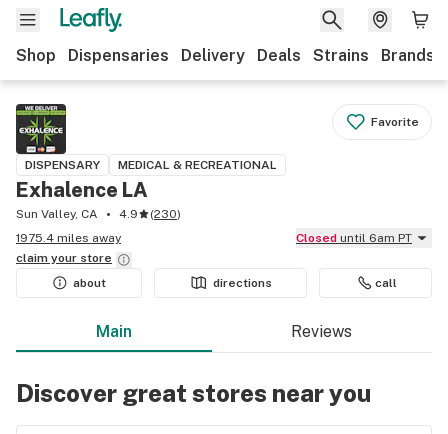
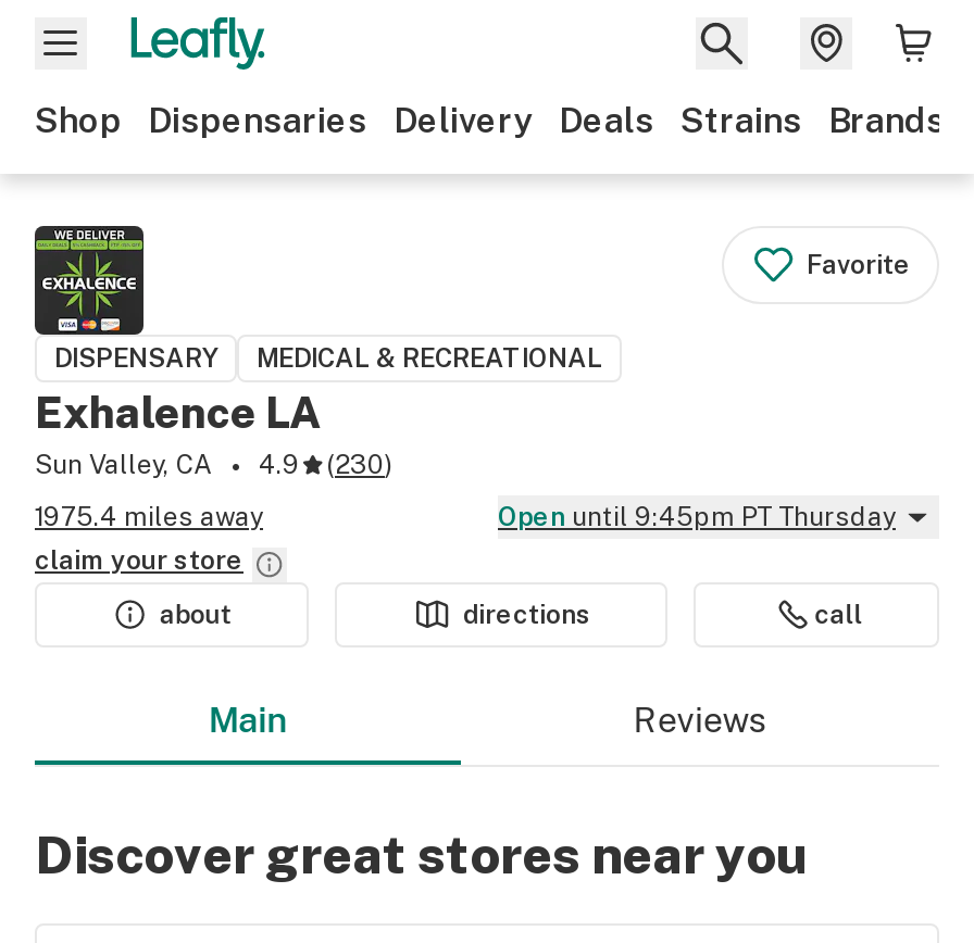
- Closed until 6am PT
+ Open until 9:45pm PT Thursday
